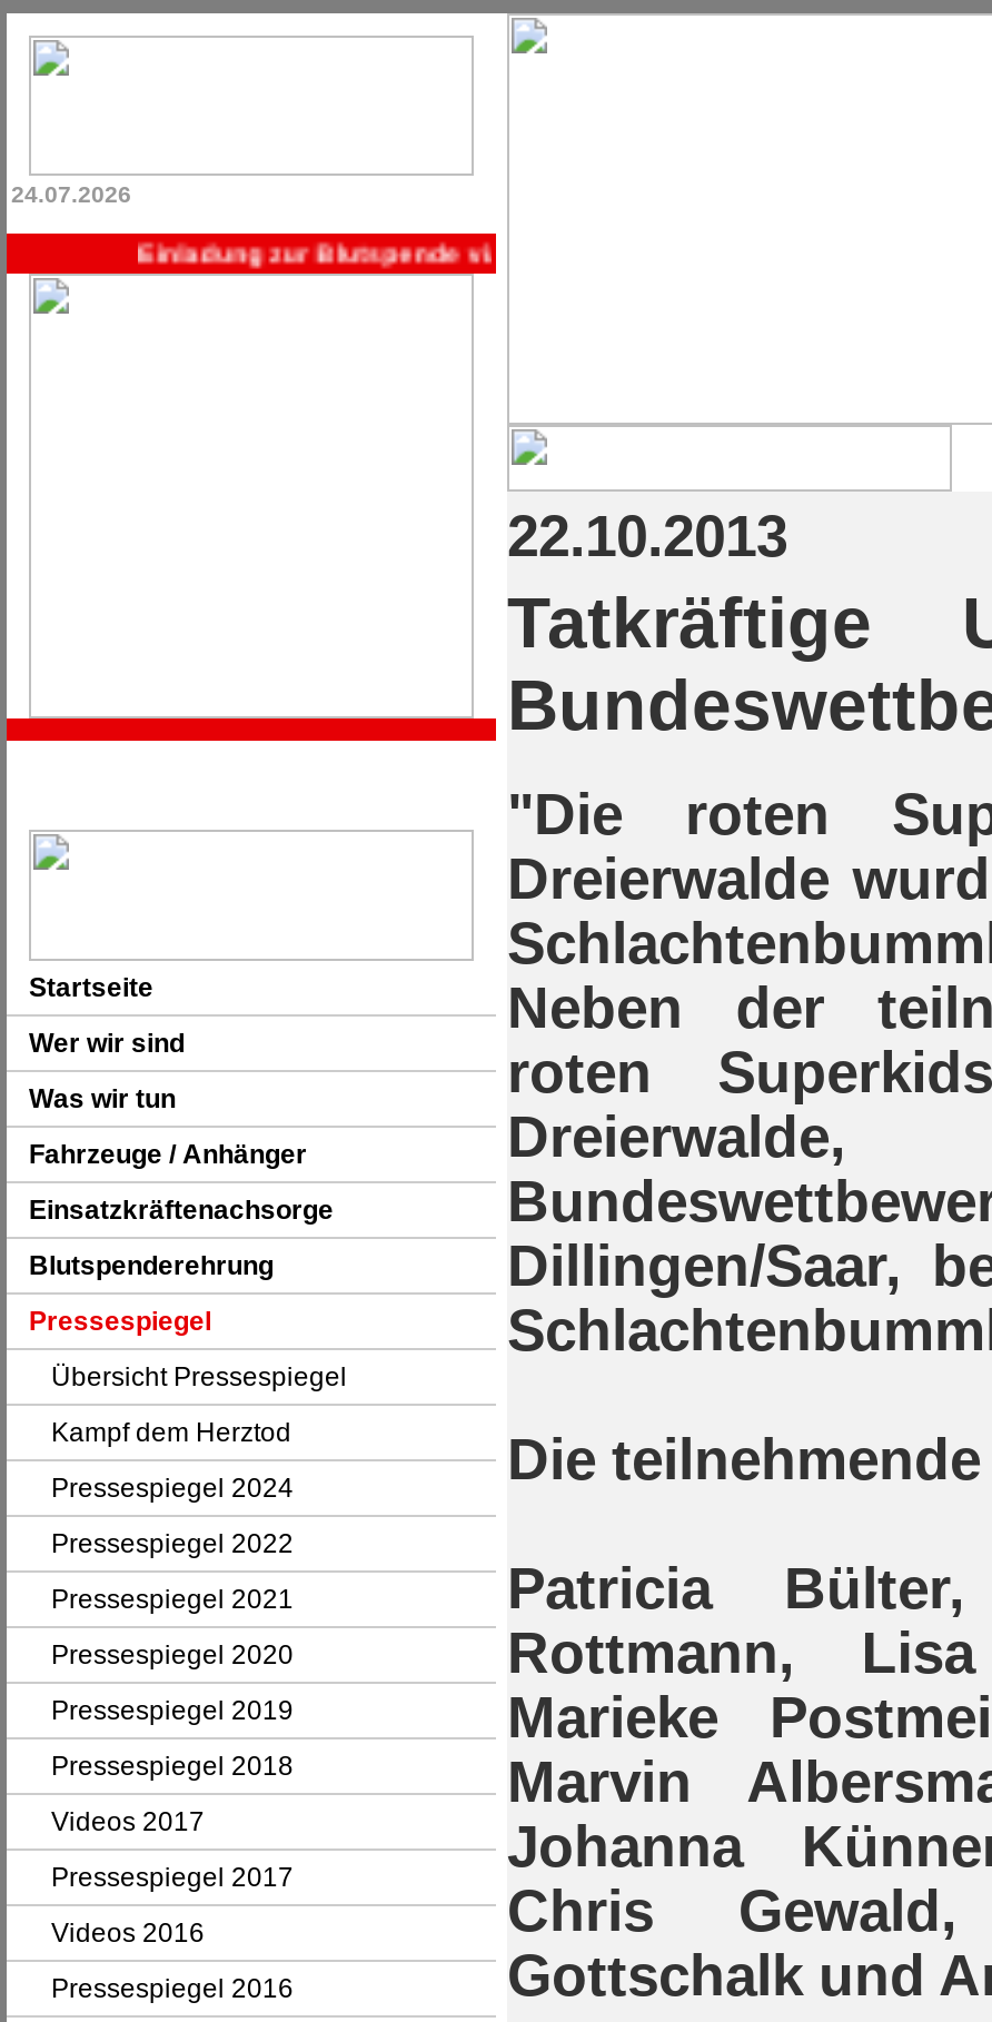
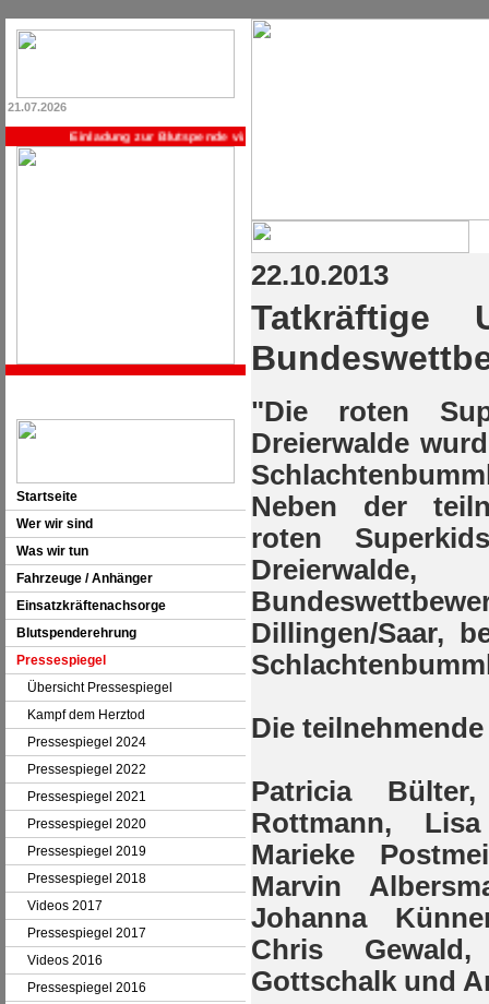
- 24.07.2026
+ 21.07.2026
